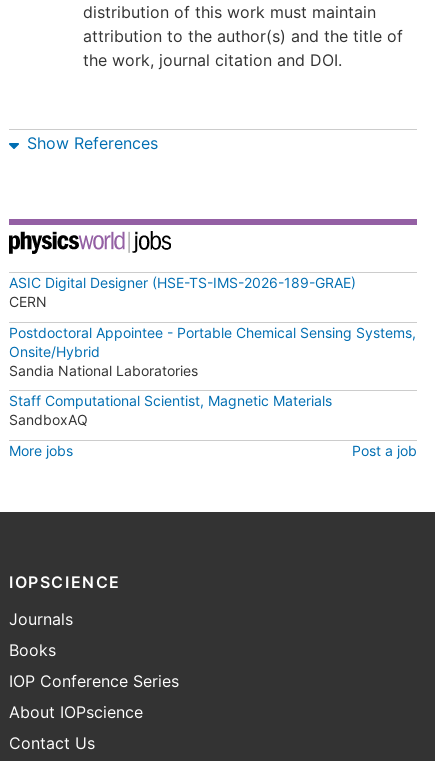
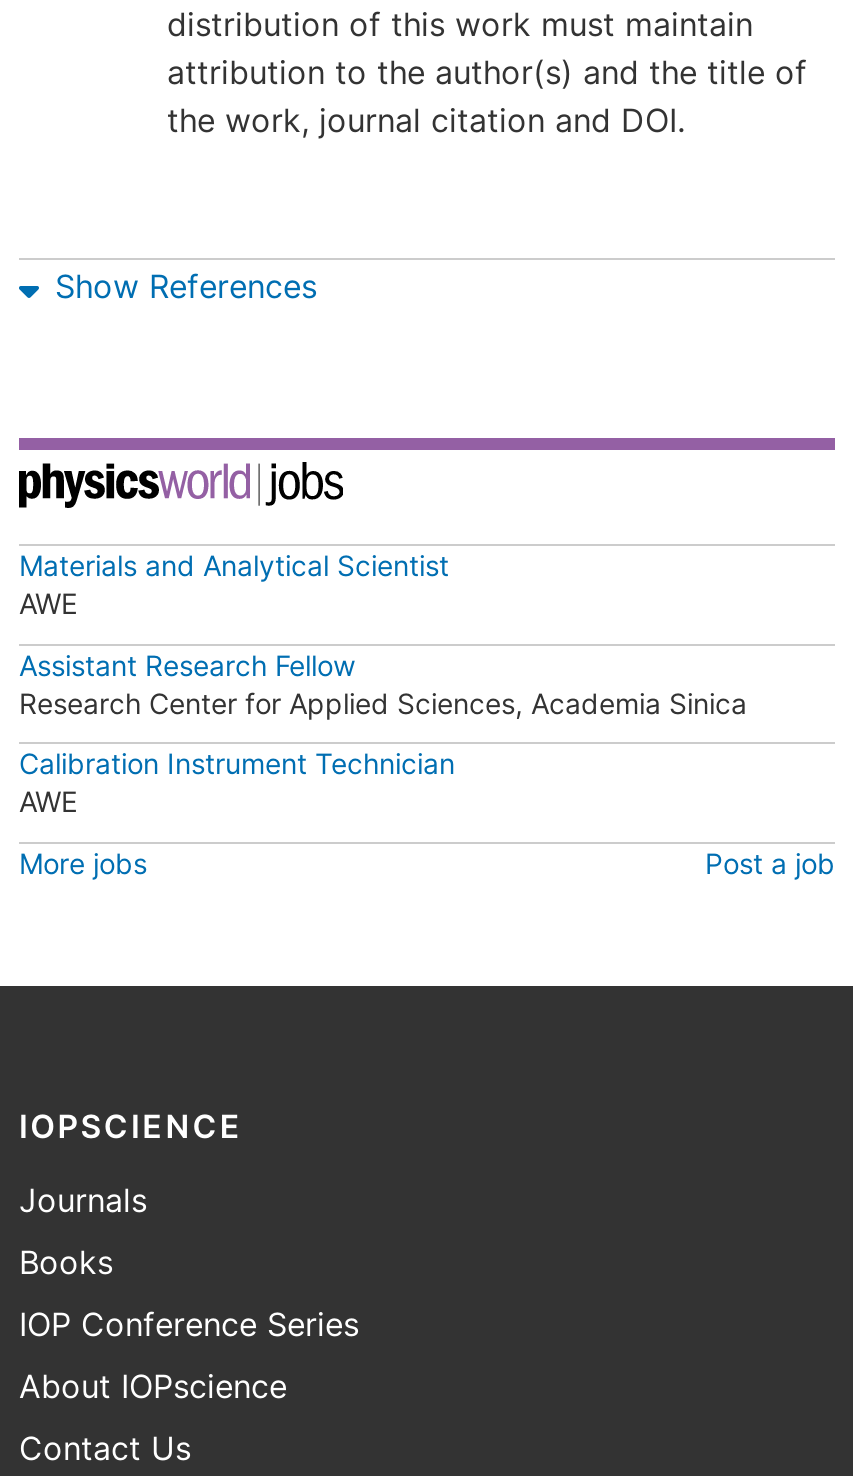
- ASIC Digital Designer (HSE-TS-IMS-2026-189-GRAE)
- CERN
+ Materials and Analytical Scientist
+ AWE

- Postdoctoral Appointee - Portable Chemical Sensing Systems,
- Onsite/Hybrid
- Sandia National Laboratories
+ Assistant Research Fellow
+ Research Center for Applied Sciences, Academia Sinica

- Staff Computational Scientist, Magnetic Materials
- SandboxAQ
+ Calibration Instrument Technician
+ AWE
